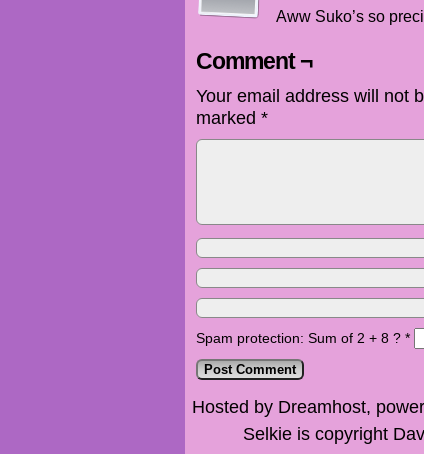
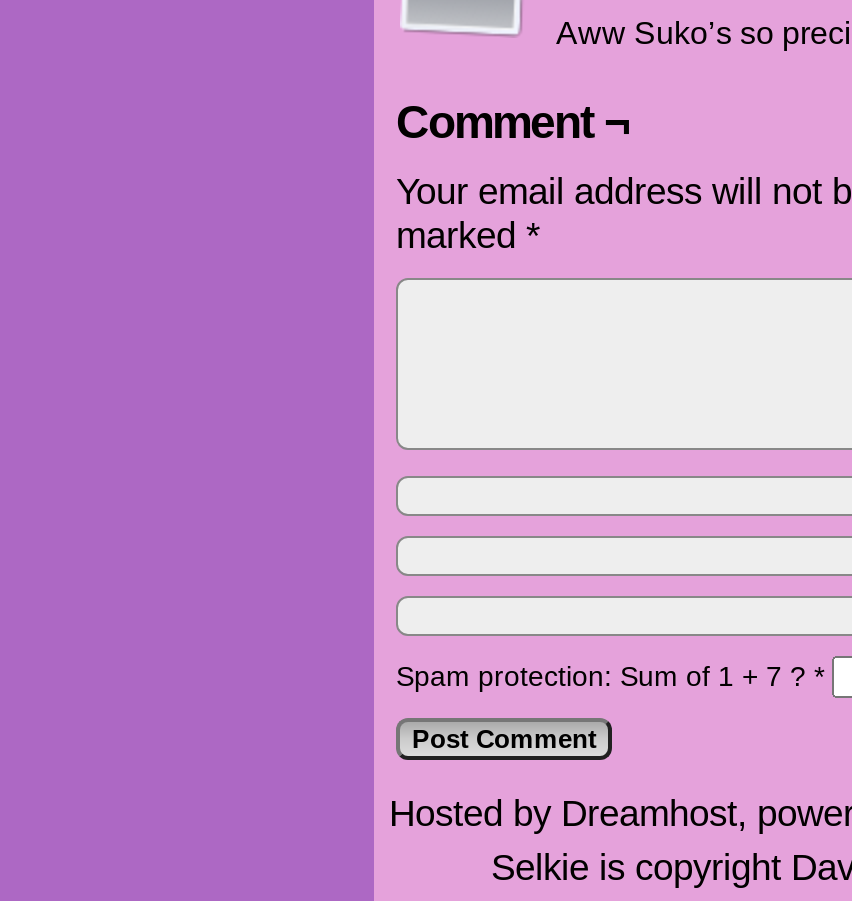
- Spam protection: Sum of 2 + 8 ? *
+ Spam protection: Sum of 1 + 7 ? *
